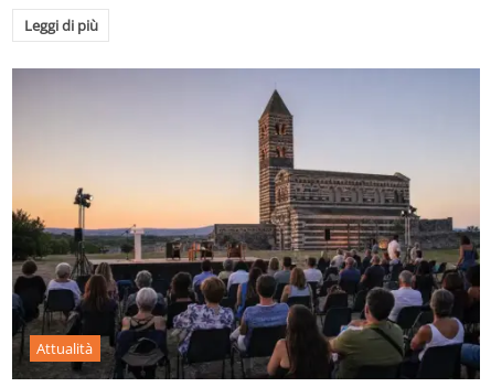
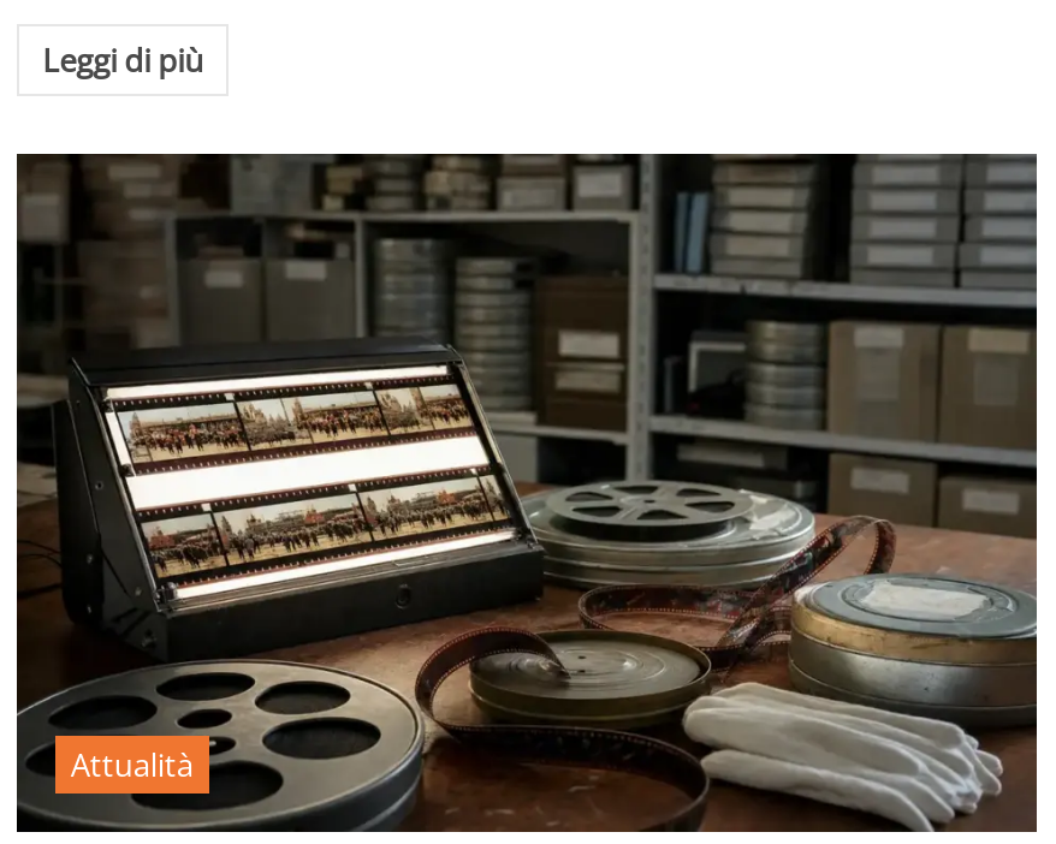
- [image]
+ [image]
